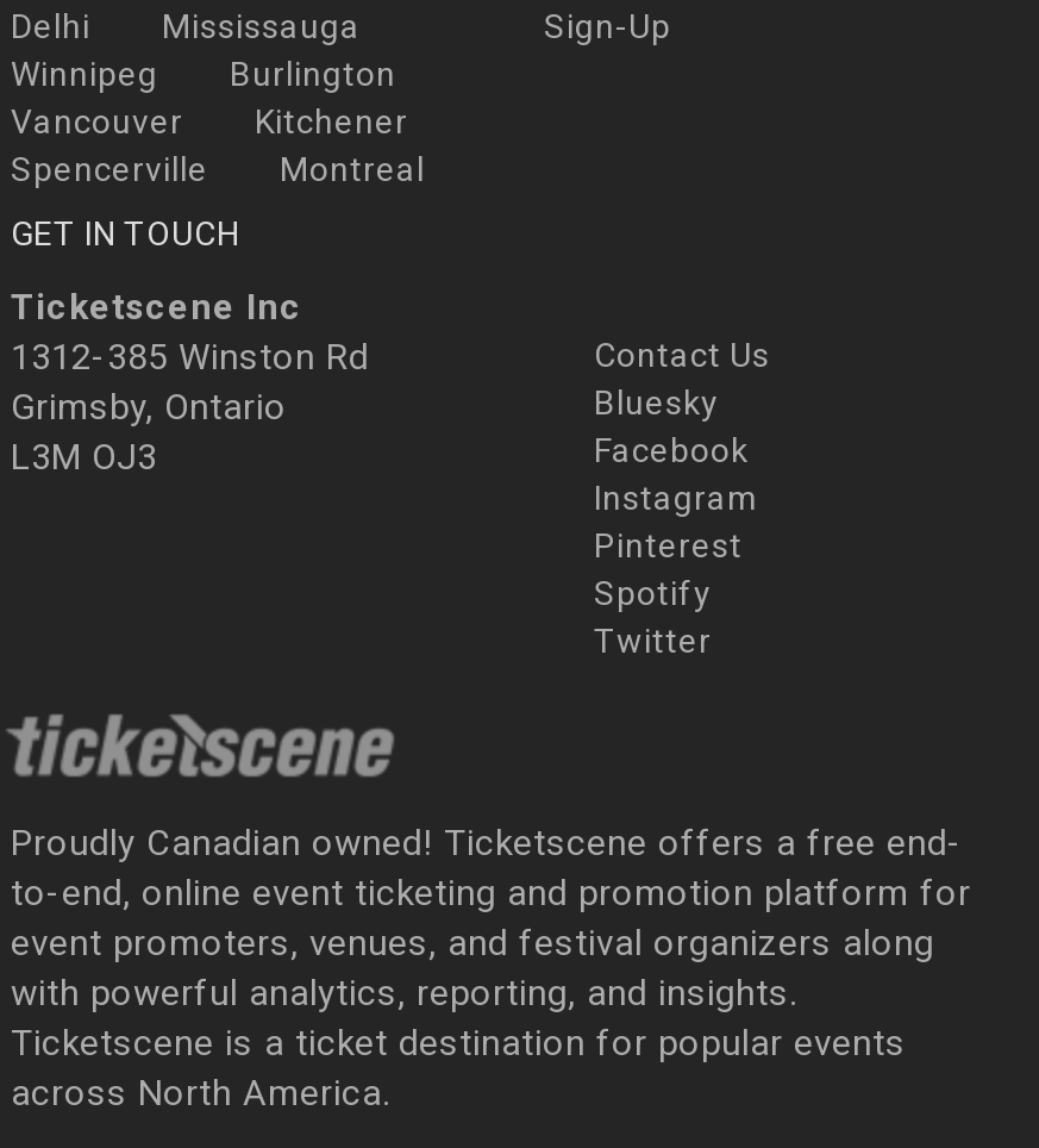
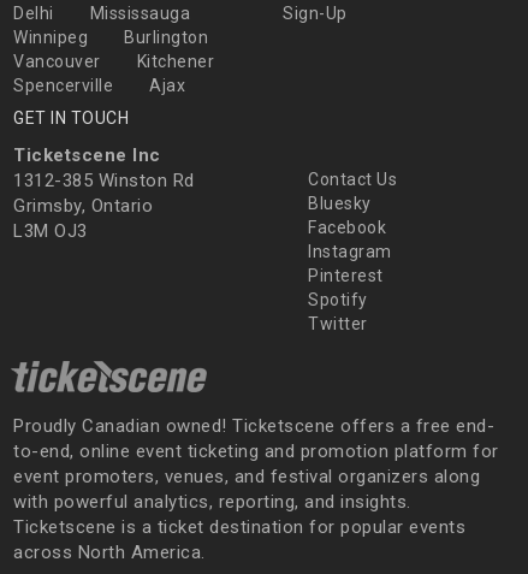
- Montreal
+ Ajax
